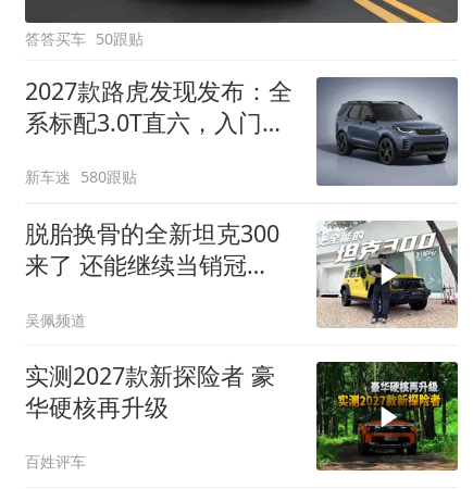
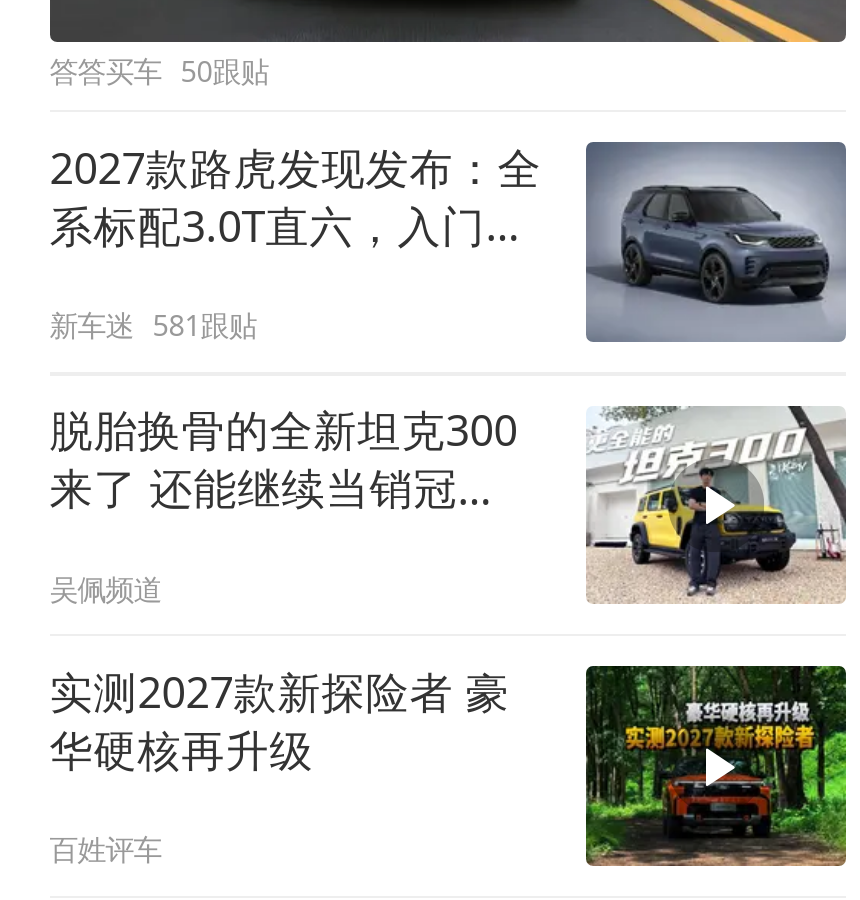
- 新车迷 580跟贴
+ 新车迷 581跟贴
